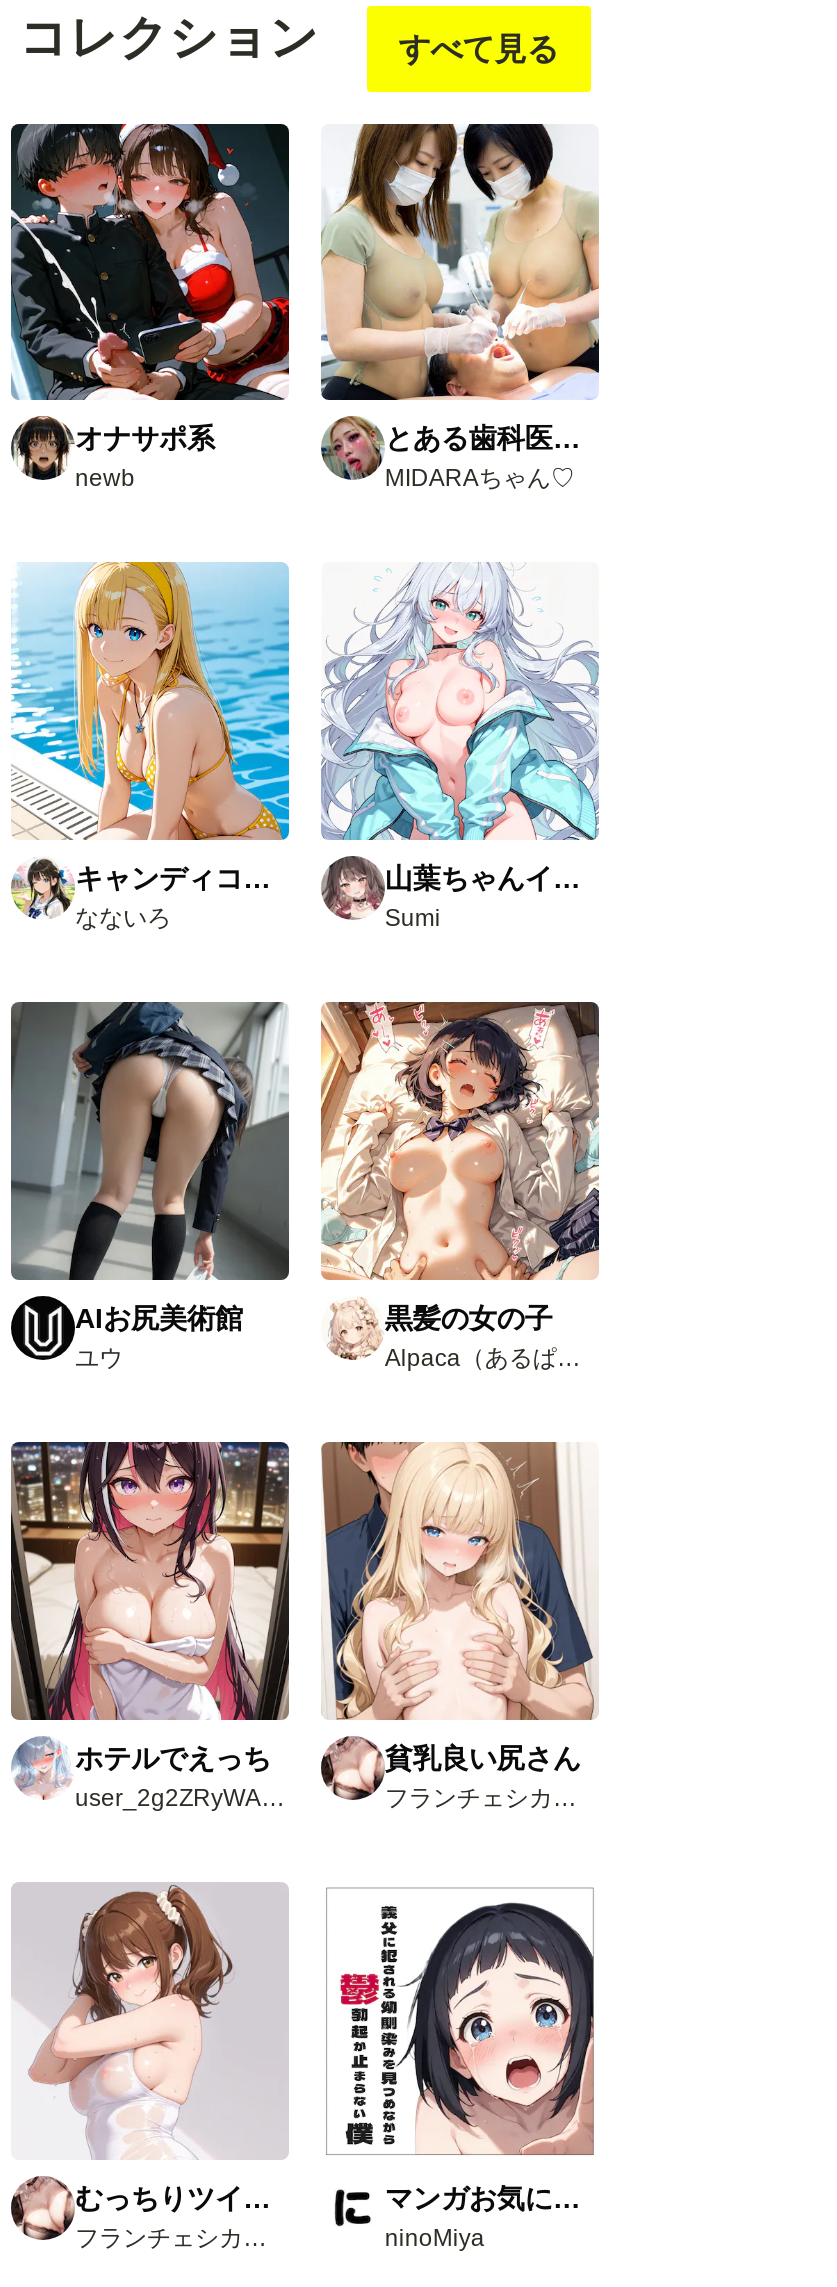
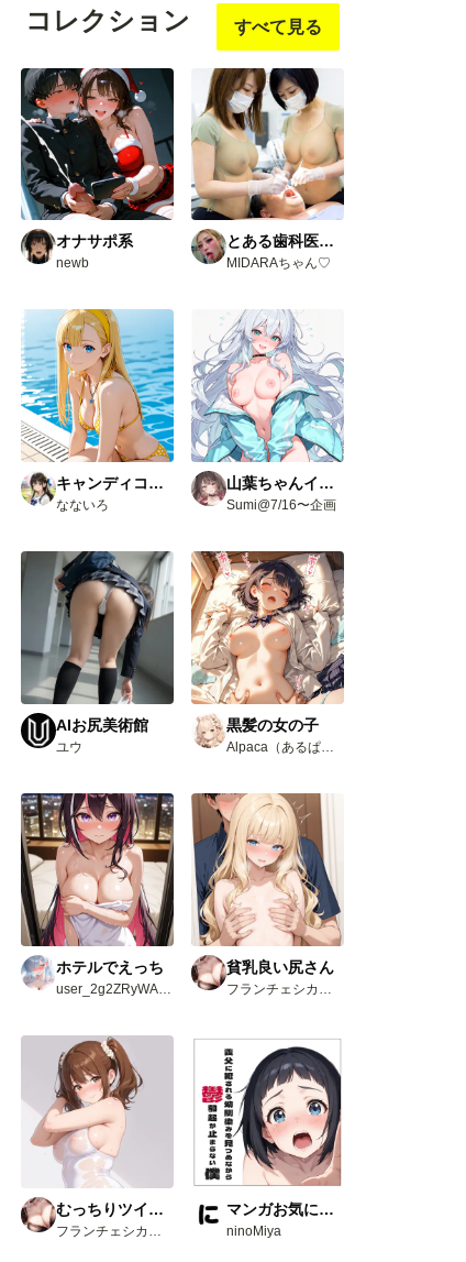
- Sumi
+ Sumi@7/16〜企画
